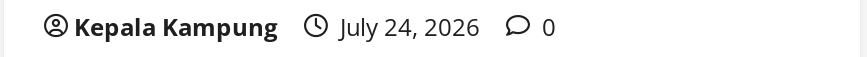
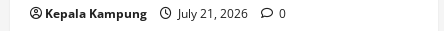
- Kepala Kampung July 24, 2026 0
+ Kepala Kampung July 21, 2026 0
